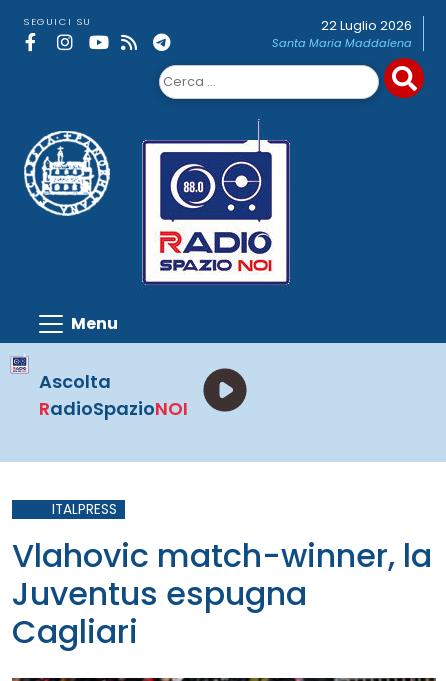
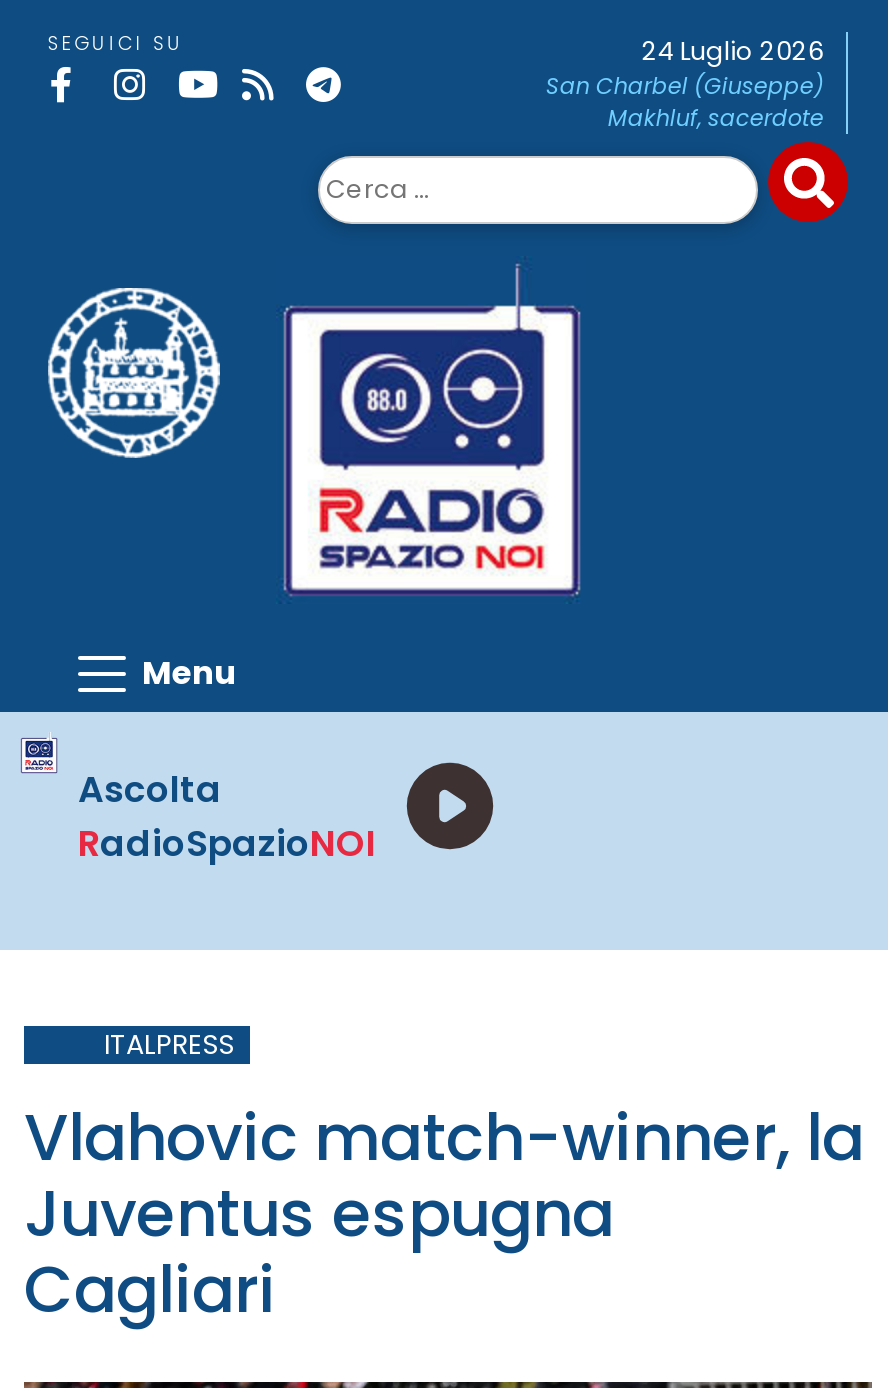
- 22 Luglio 2026
- Santa Maria Maddalena
+ 24 Luglio 2026
+ San Charbel (Giuseppe)
+ Makhluf, sacerdote
